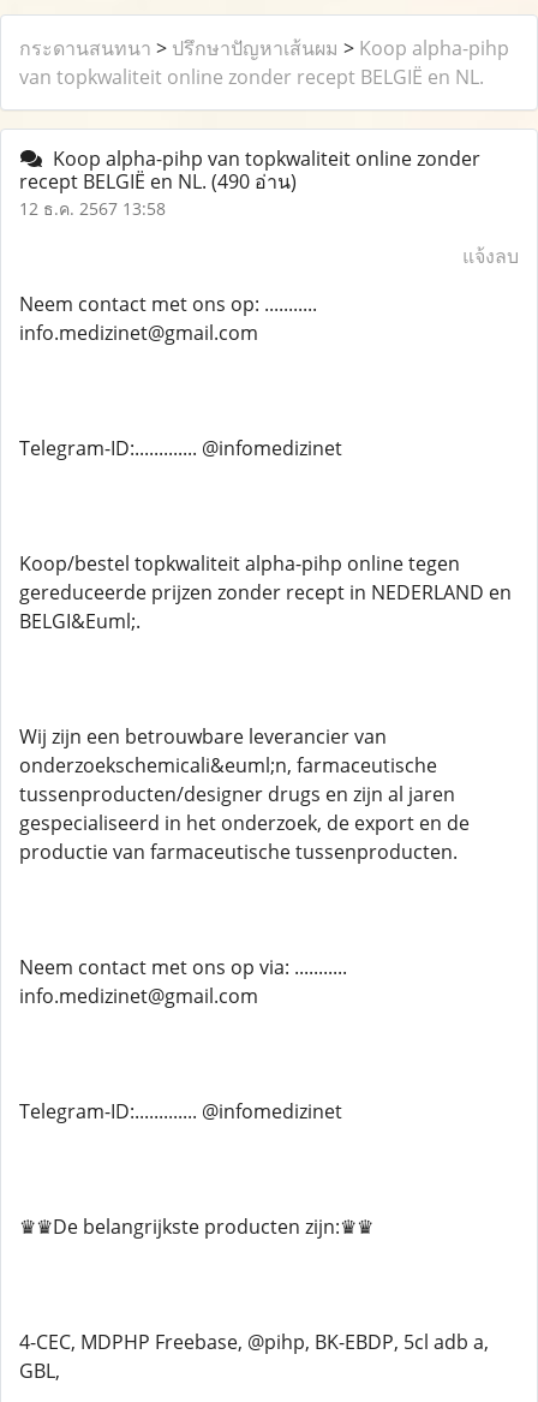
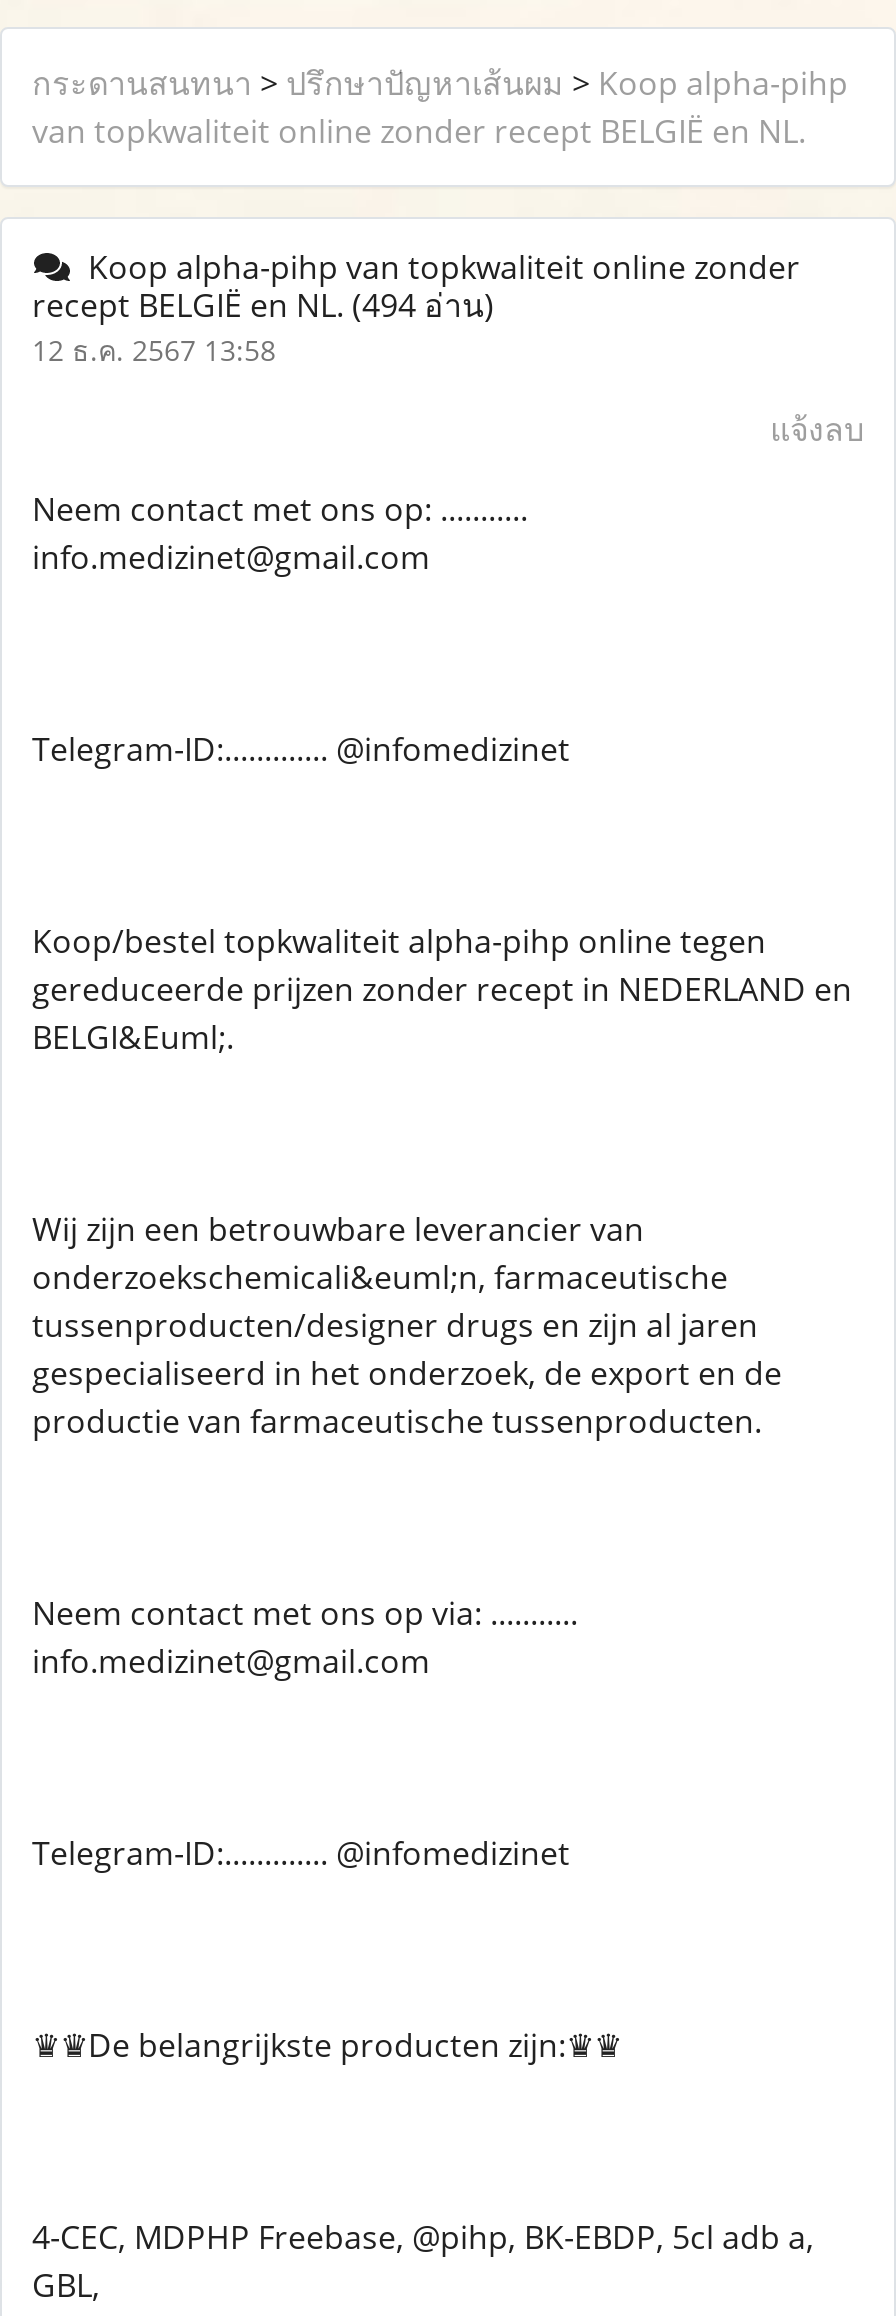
- recept BELGIË en NL. (490 อ่าน)
+ recept BELGIË en NL. (494 อ่าน)
